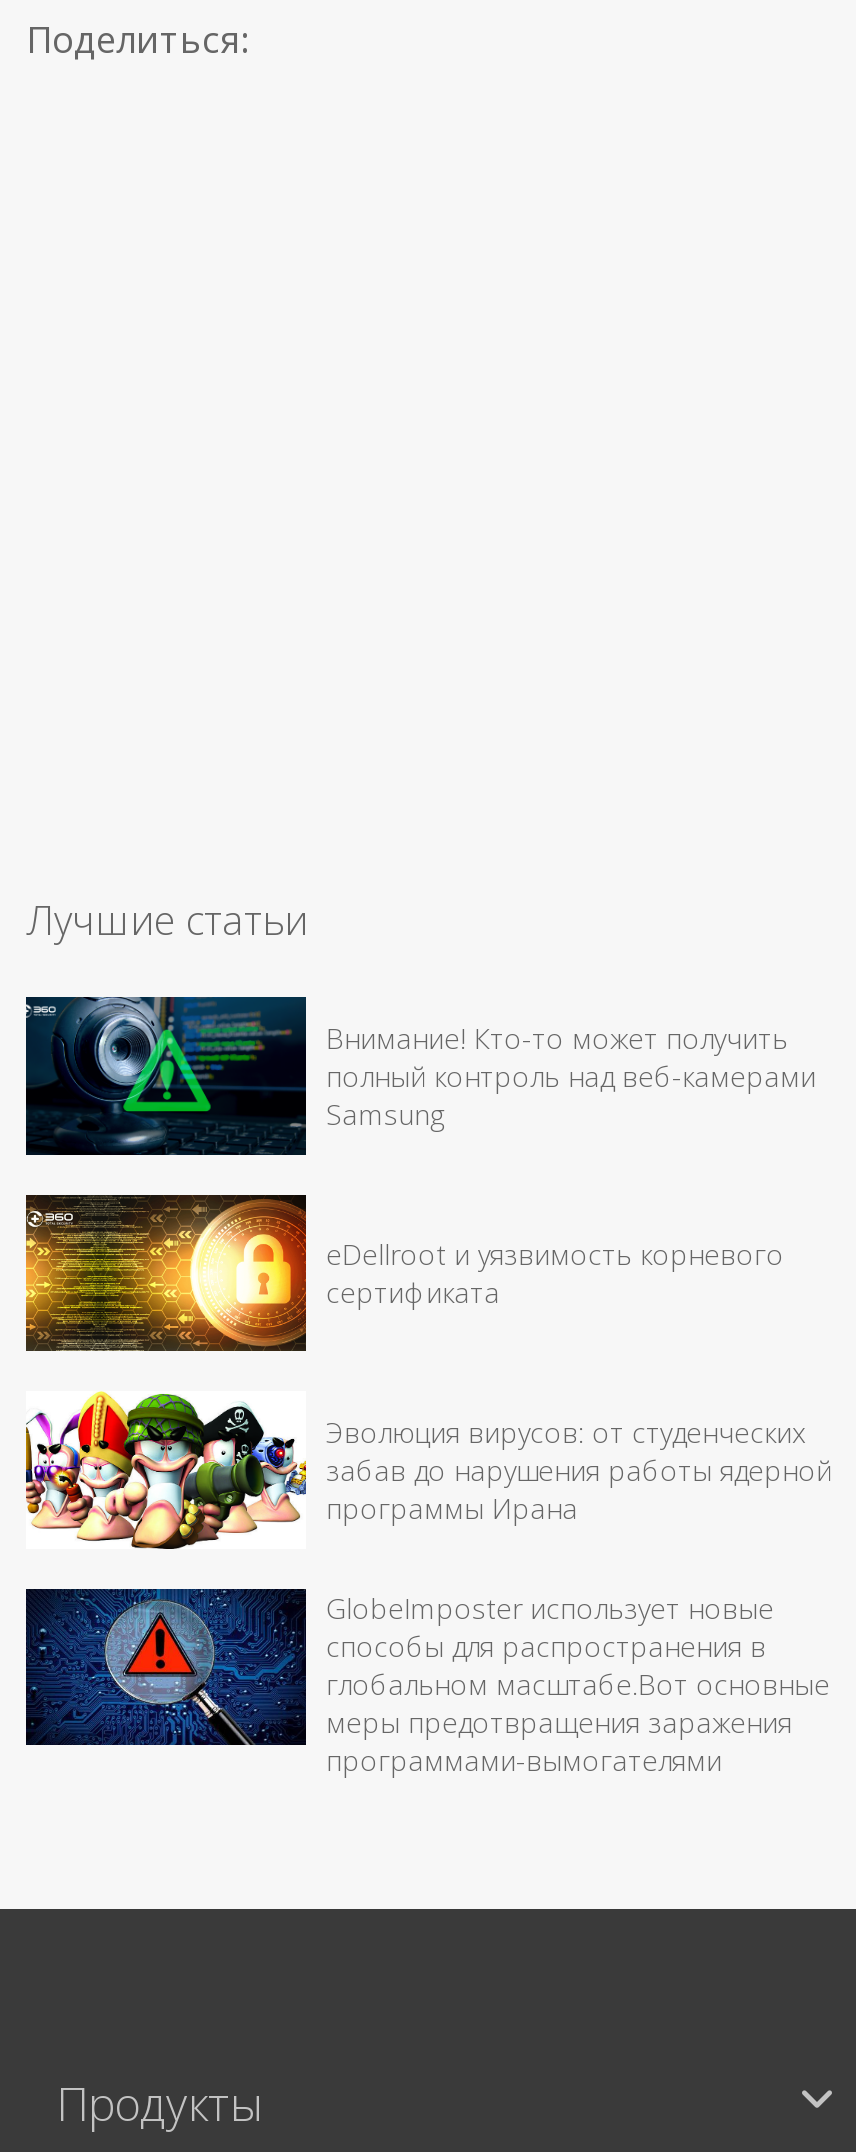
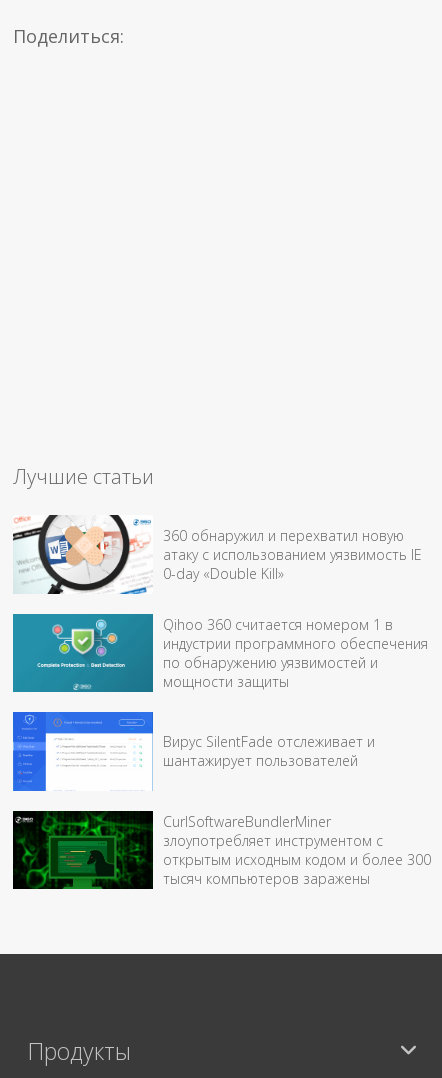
- [image]
- Внимание! Кто-то может получить
- полный контроль над веб-камерами
- Samsung
+ [image]
+ 360 обнаружил и перехватил новую
+ атаку с использованием уязвимость IE
+ 0-day «Double Kill»

- [image]
- eDellroot и уязвимость корневого
- сертификата
+ [image]
+ Qihoo 360 считается номером 1 в
+ индустрии программного обеспечения
+ по обнаружению уязвимостей и
+ мощности защиты

- [image]
- Эволюция вирусов: от студенческих
- забав до нарушения работы ядерной
- программы Ирана
+ [image]
+ Вирус SilentFade отслеживает и
+ шантажирует пользователей

- [image]
- GlobeImposter использует новые
- способы для распространения в
- глобальном масштабе.Вот основные
- меры предотвращения заражения
- программами-вымогателями
+ [image]
+ CurlSoftwareBundlerMiner
+ злоупотребляет инструментом с
+ открытым исходным кодом и более 300
+ тысяч компьютеров заражены
